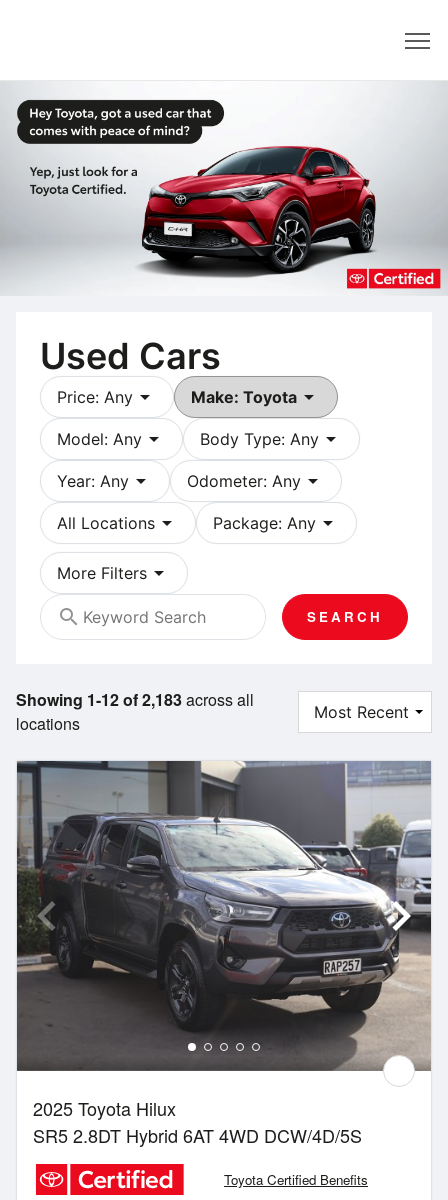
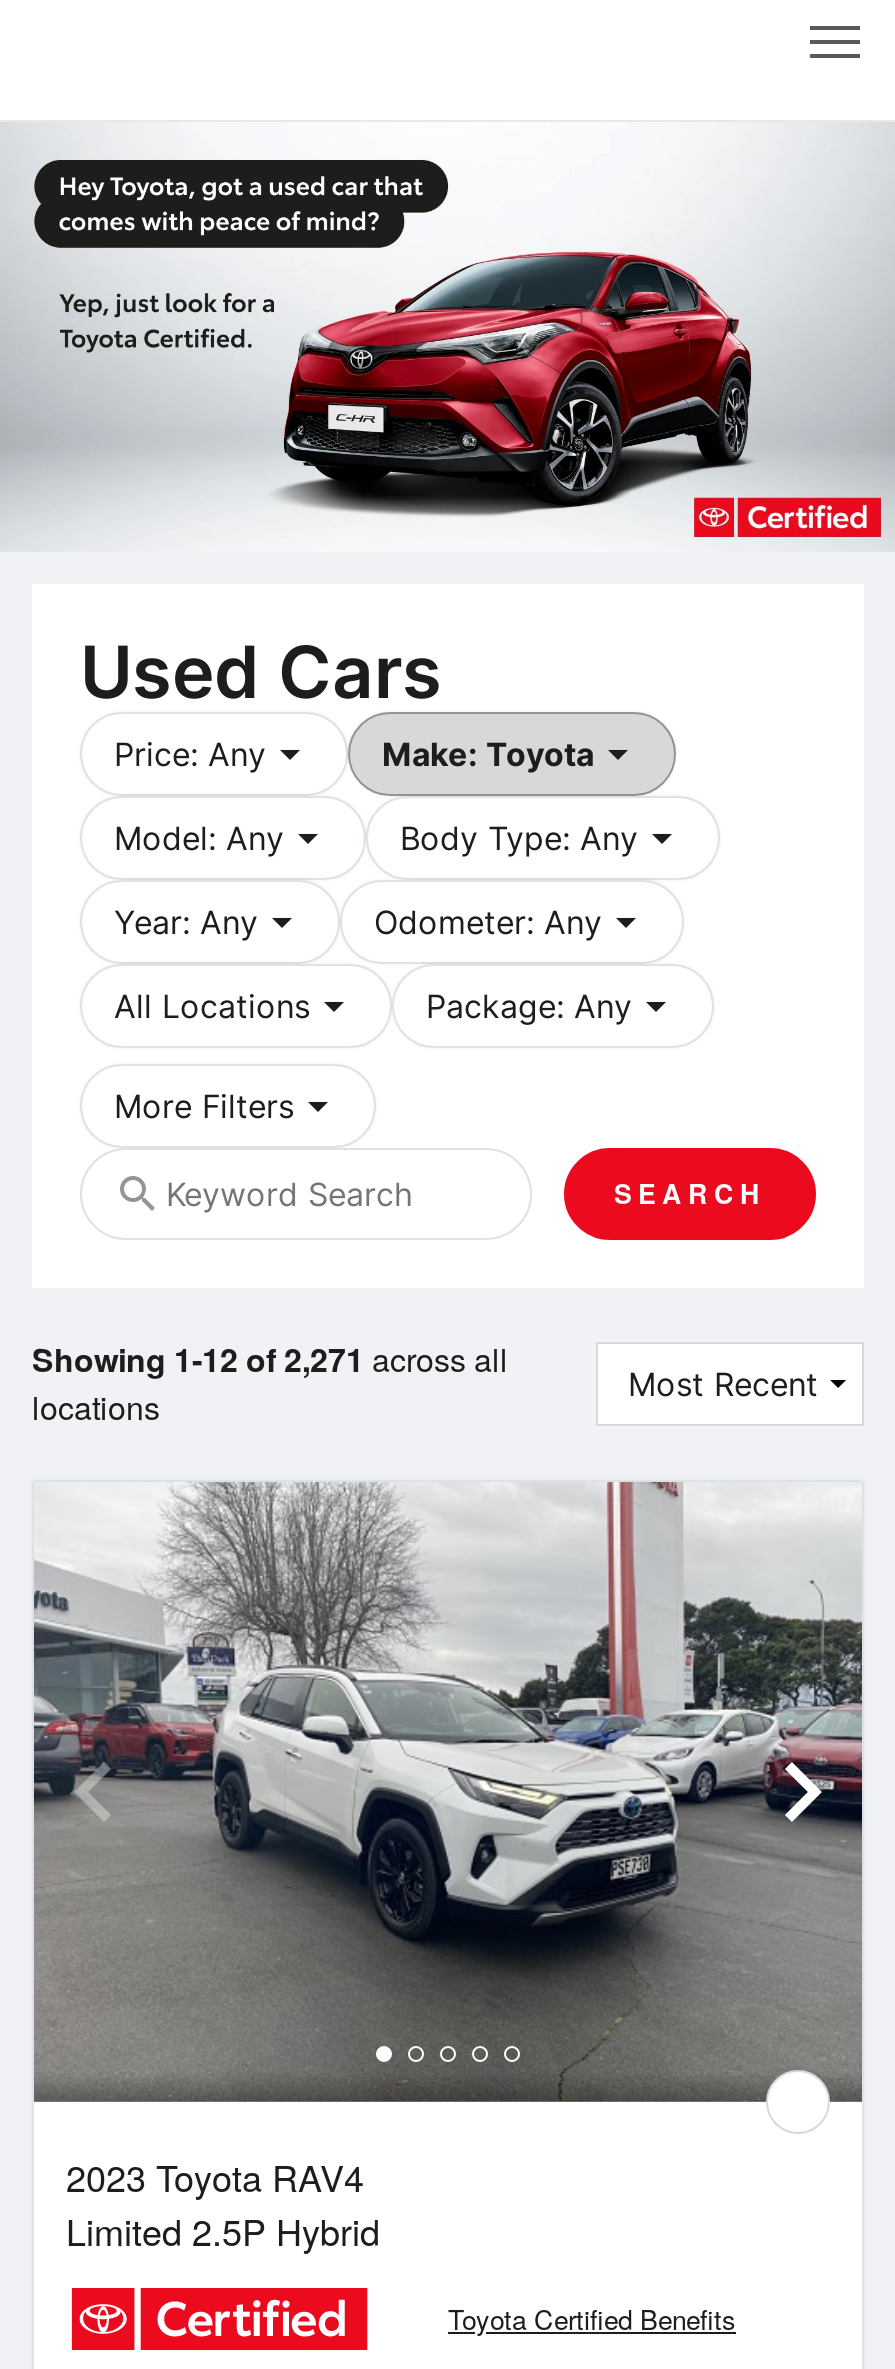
- Showing 1-12 of 2,183 across all
+ Showing 1-12 of 2,271 across all

- [image]
- 2025 Toyota Hilux
- SR5 2.8DT Hybrid 6AT 4WD DCW/4D/5S
+ [image]
+ 2023 Toyota RAV4
+ Limited 2.5P Hybrid
